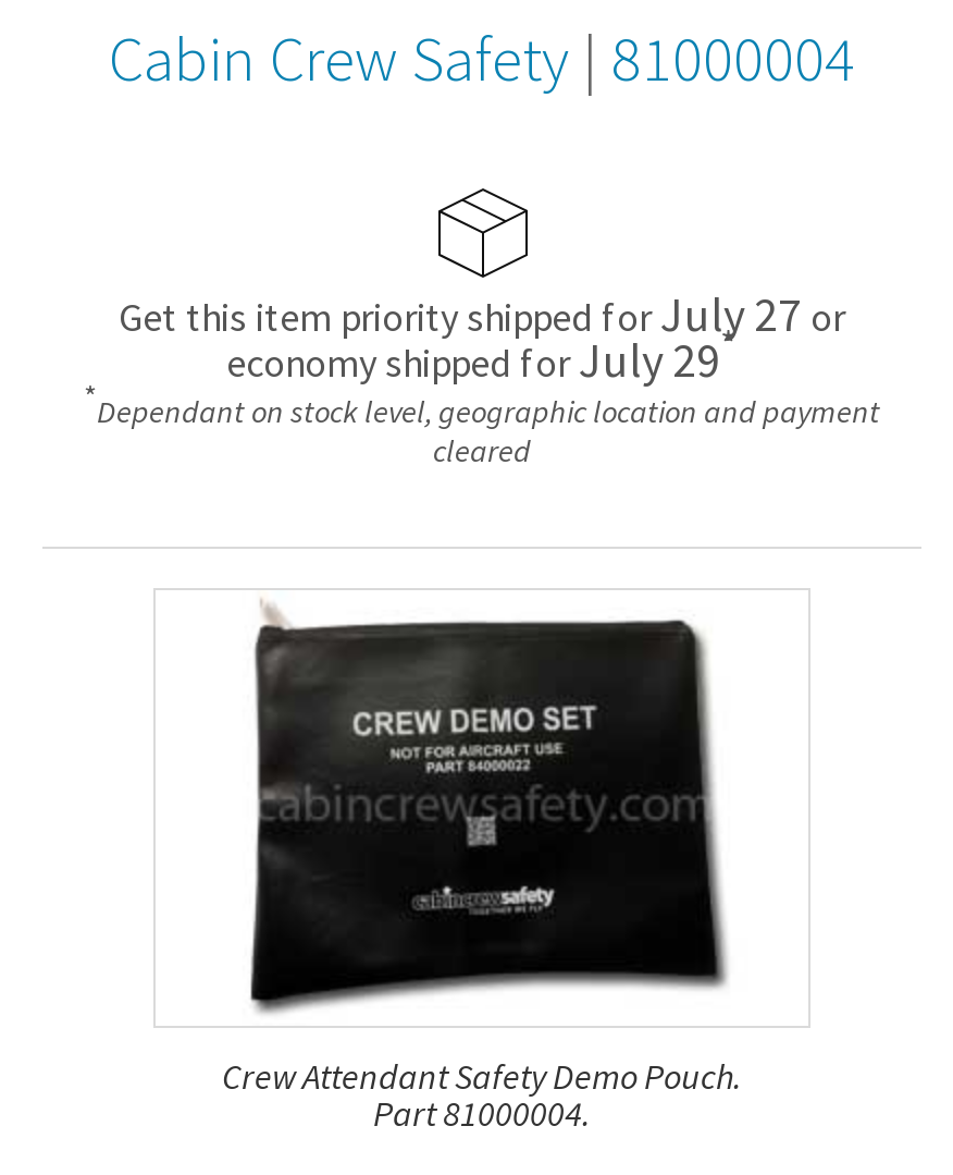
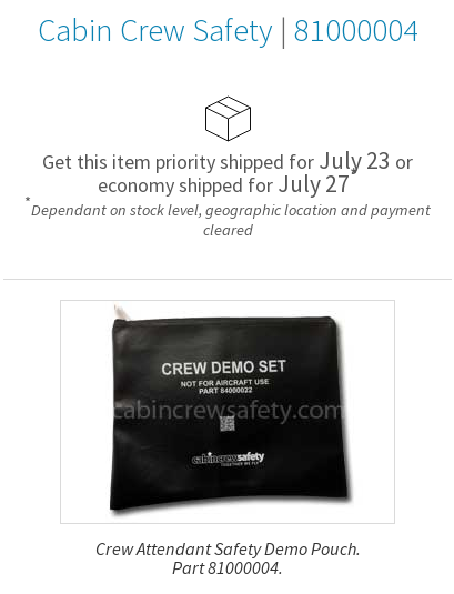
- Get this item priority shipped forJuly 27 or
+ Get this item priority shipped forJuly 23 or

- economy shipped forJuly 29*
+ economy shipped forJuly 27*
